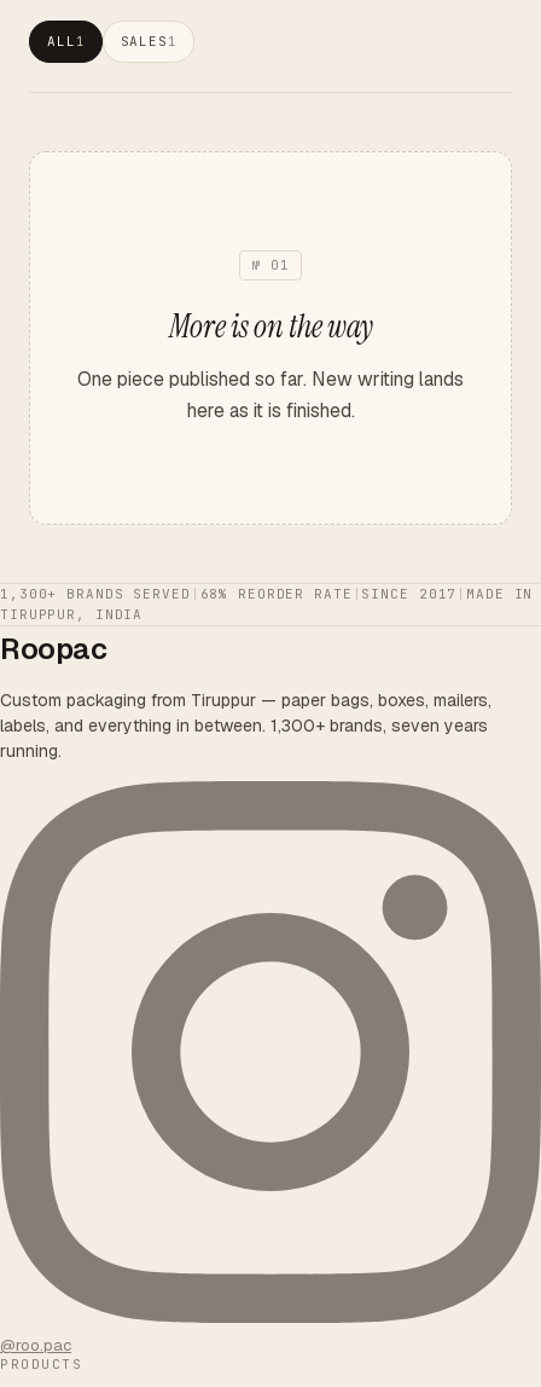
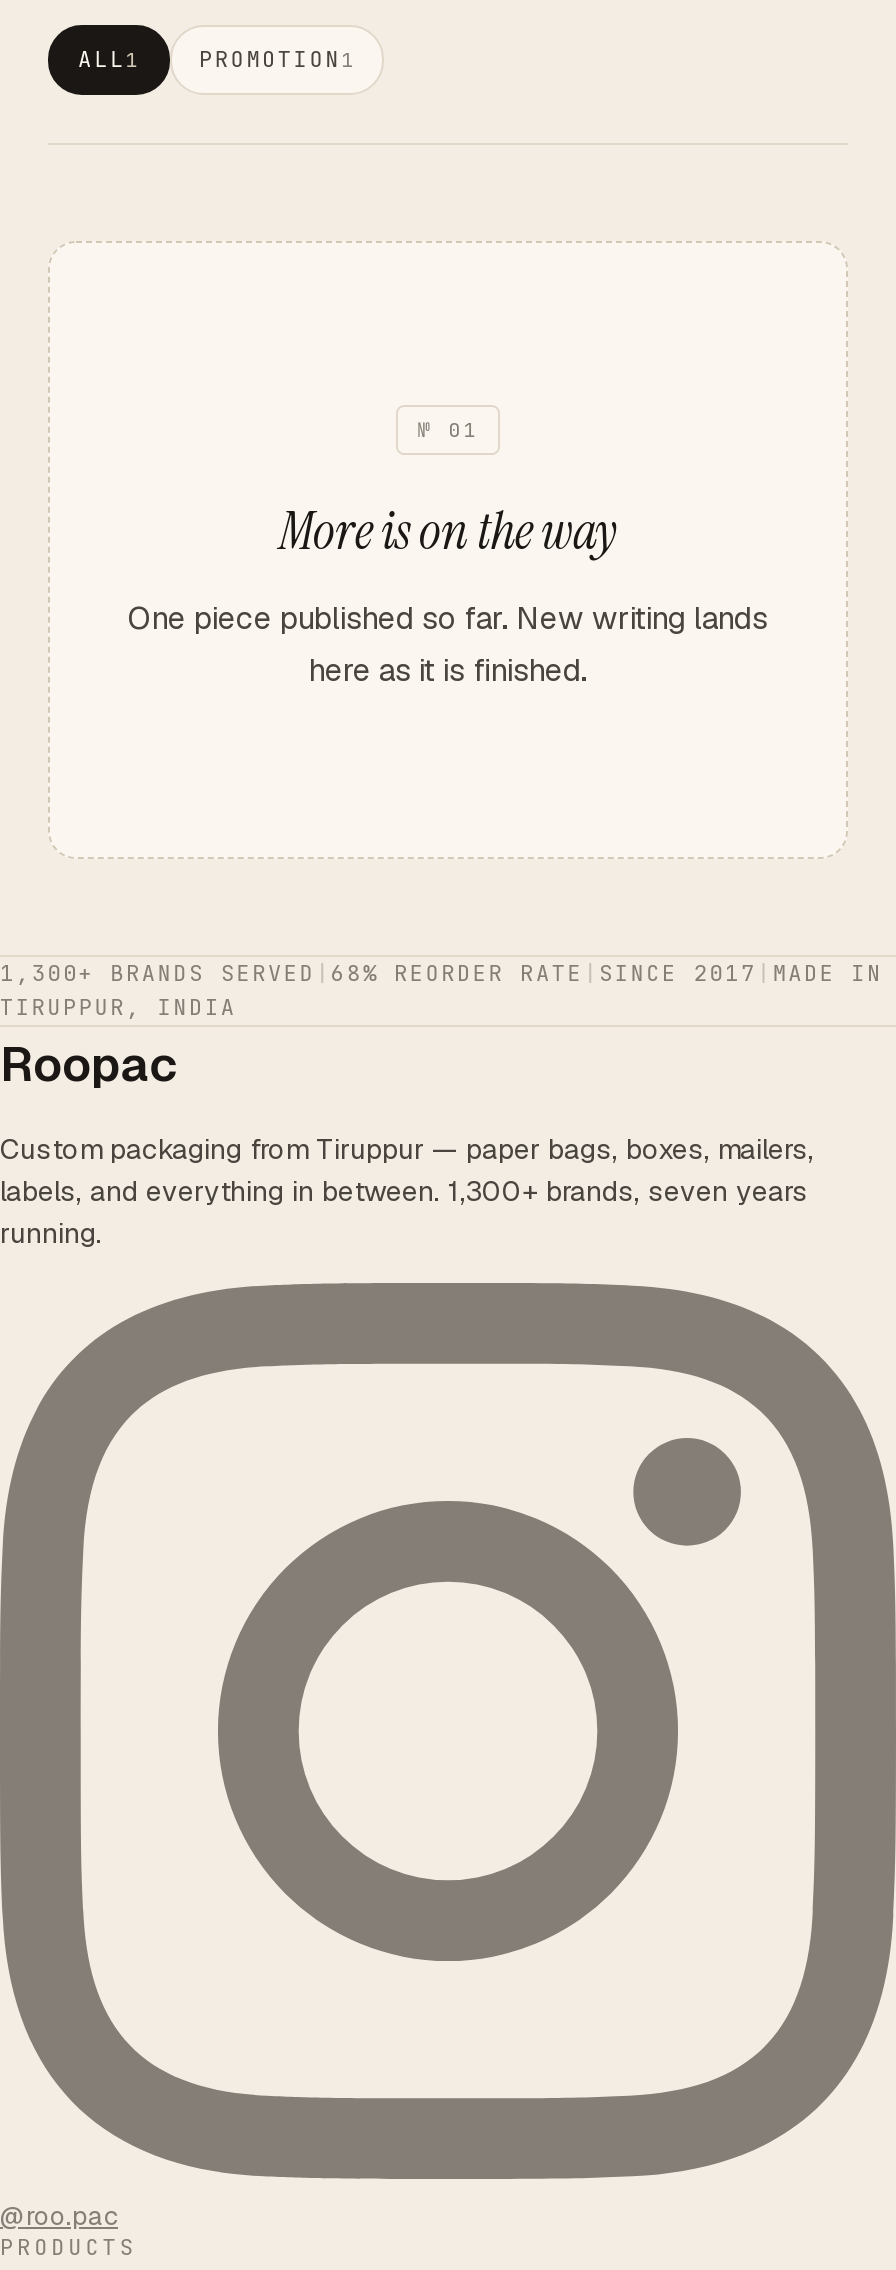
- SALES 1
+ PROMOTION 1
